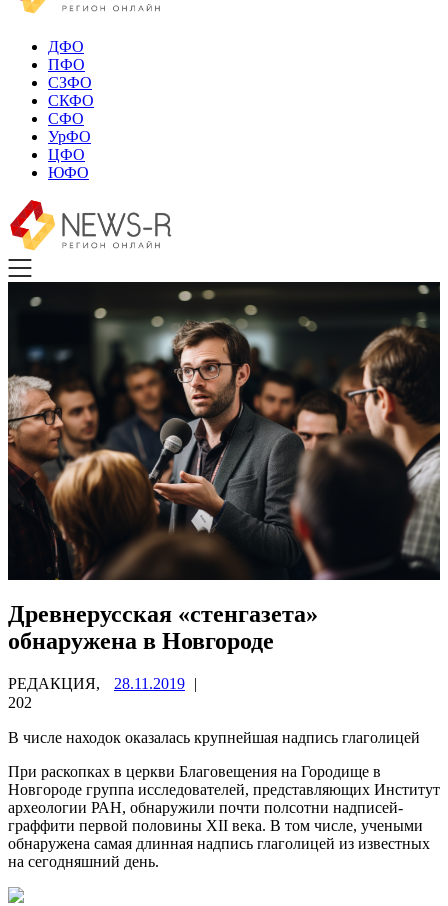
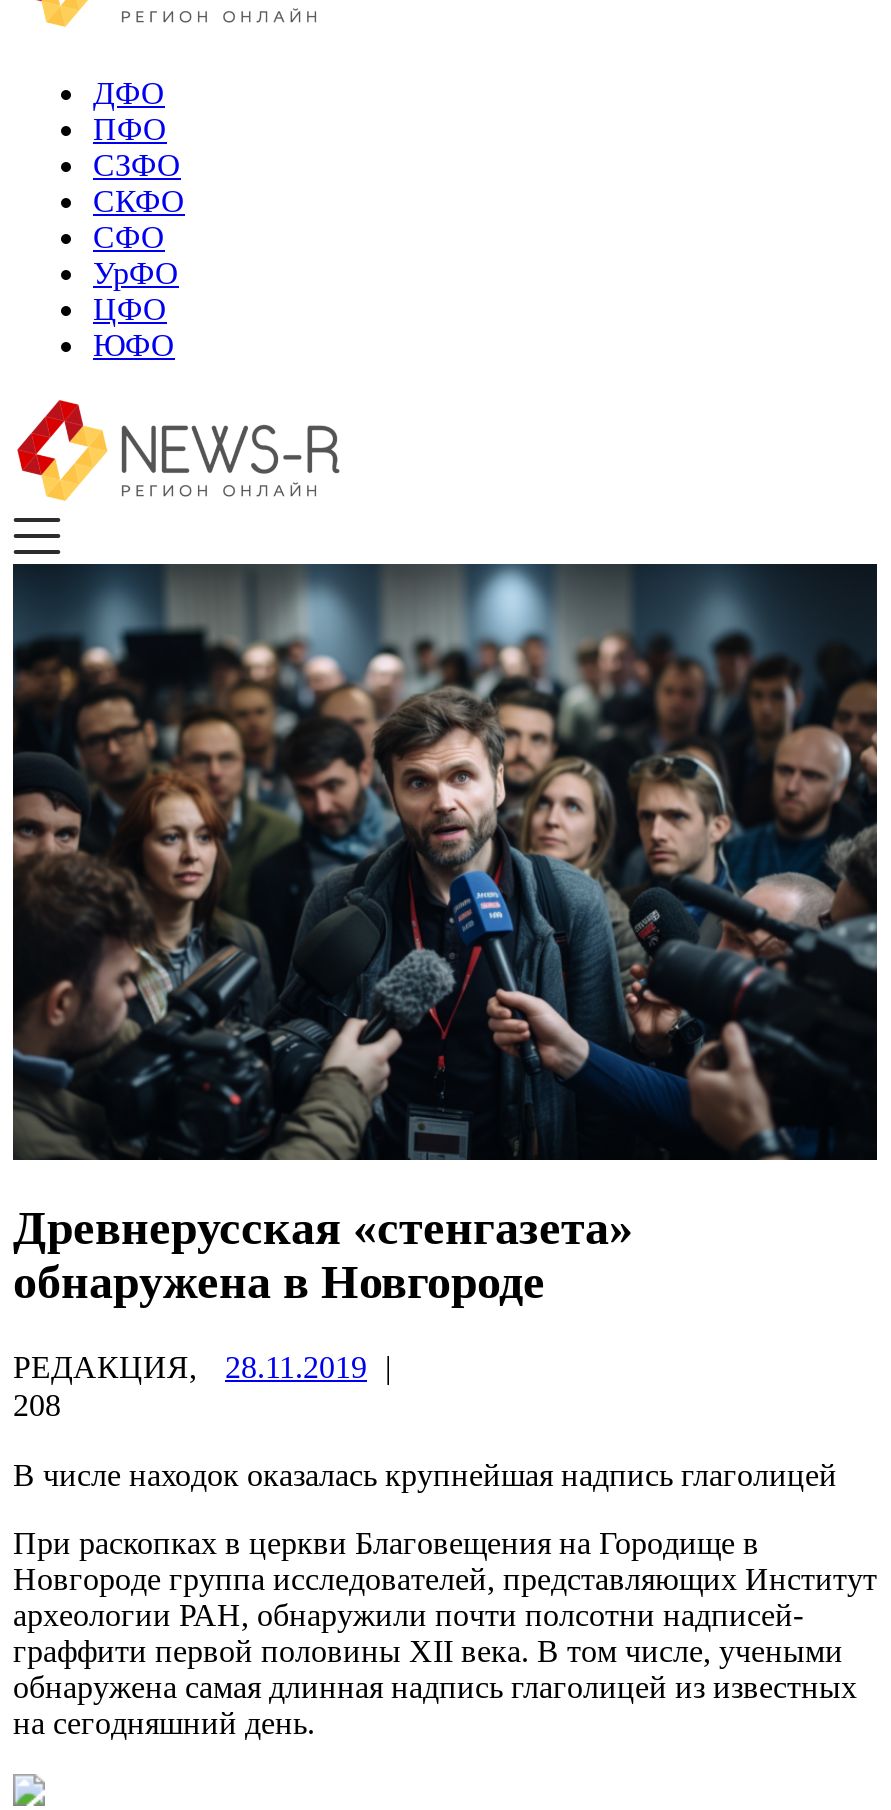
- [image]
+ [image]

- 202
+ 208
